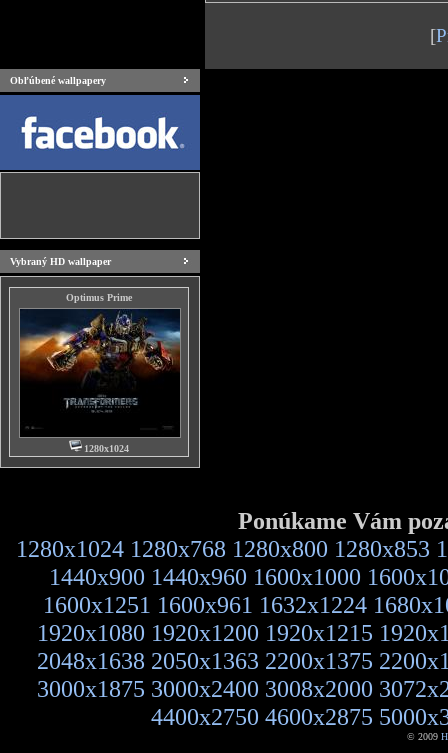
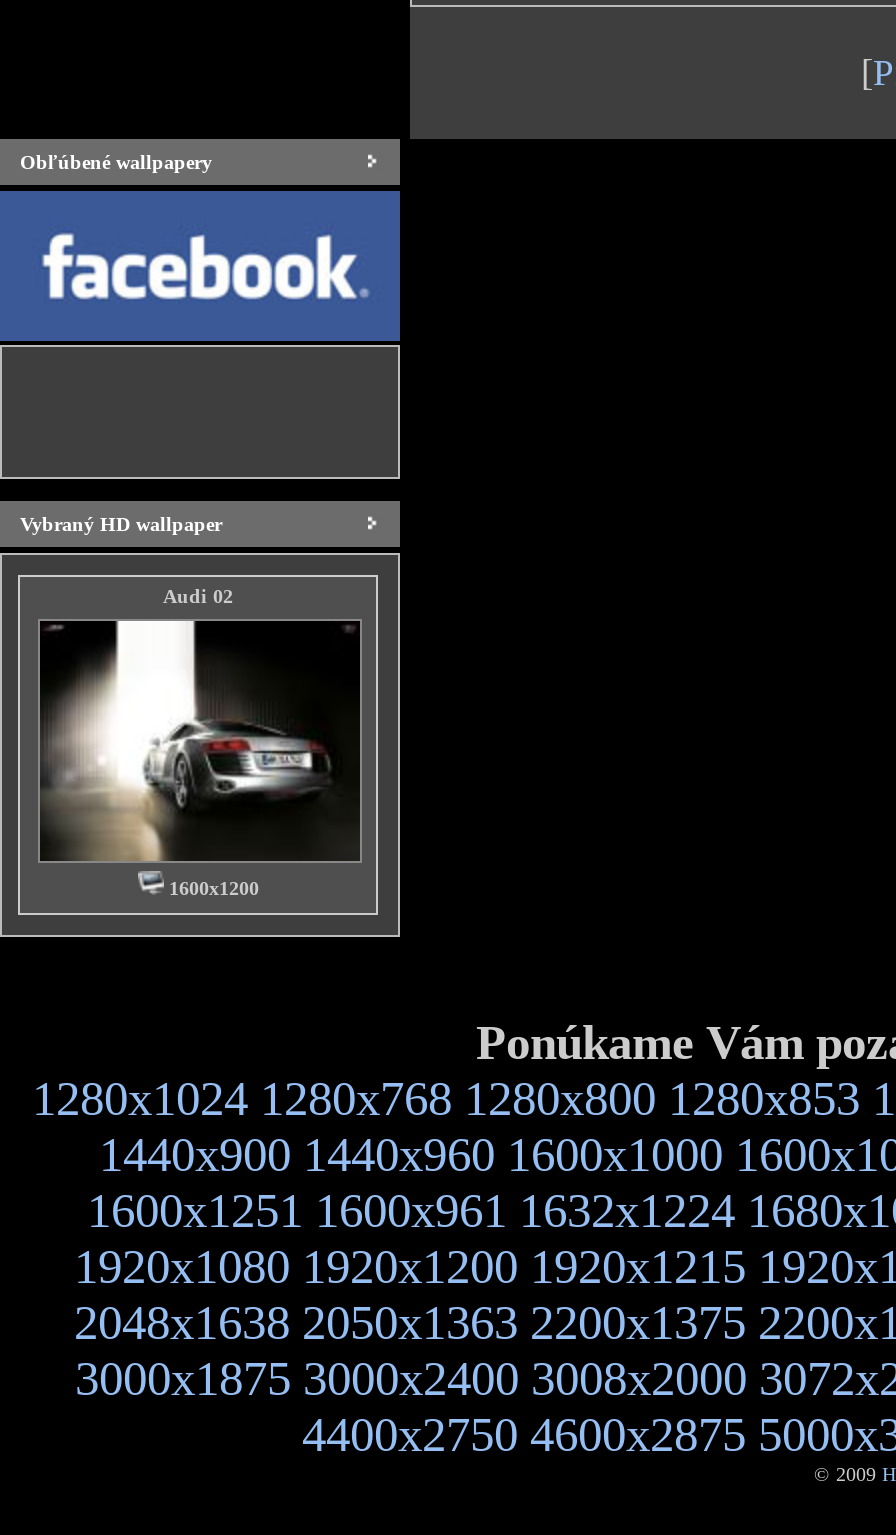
- Optimus Prime
+ Audi 02

- [image]
- 1280x1024
+ [image]
+ 1600x1200
